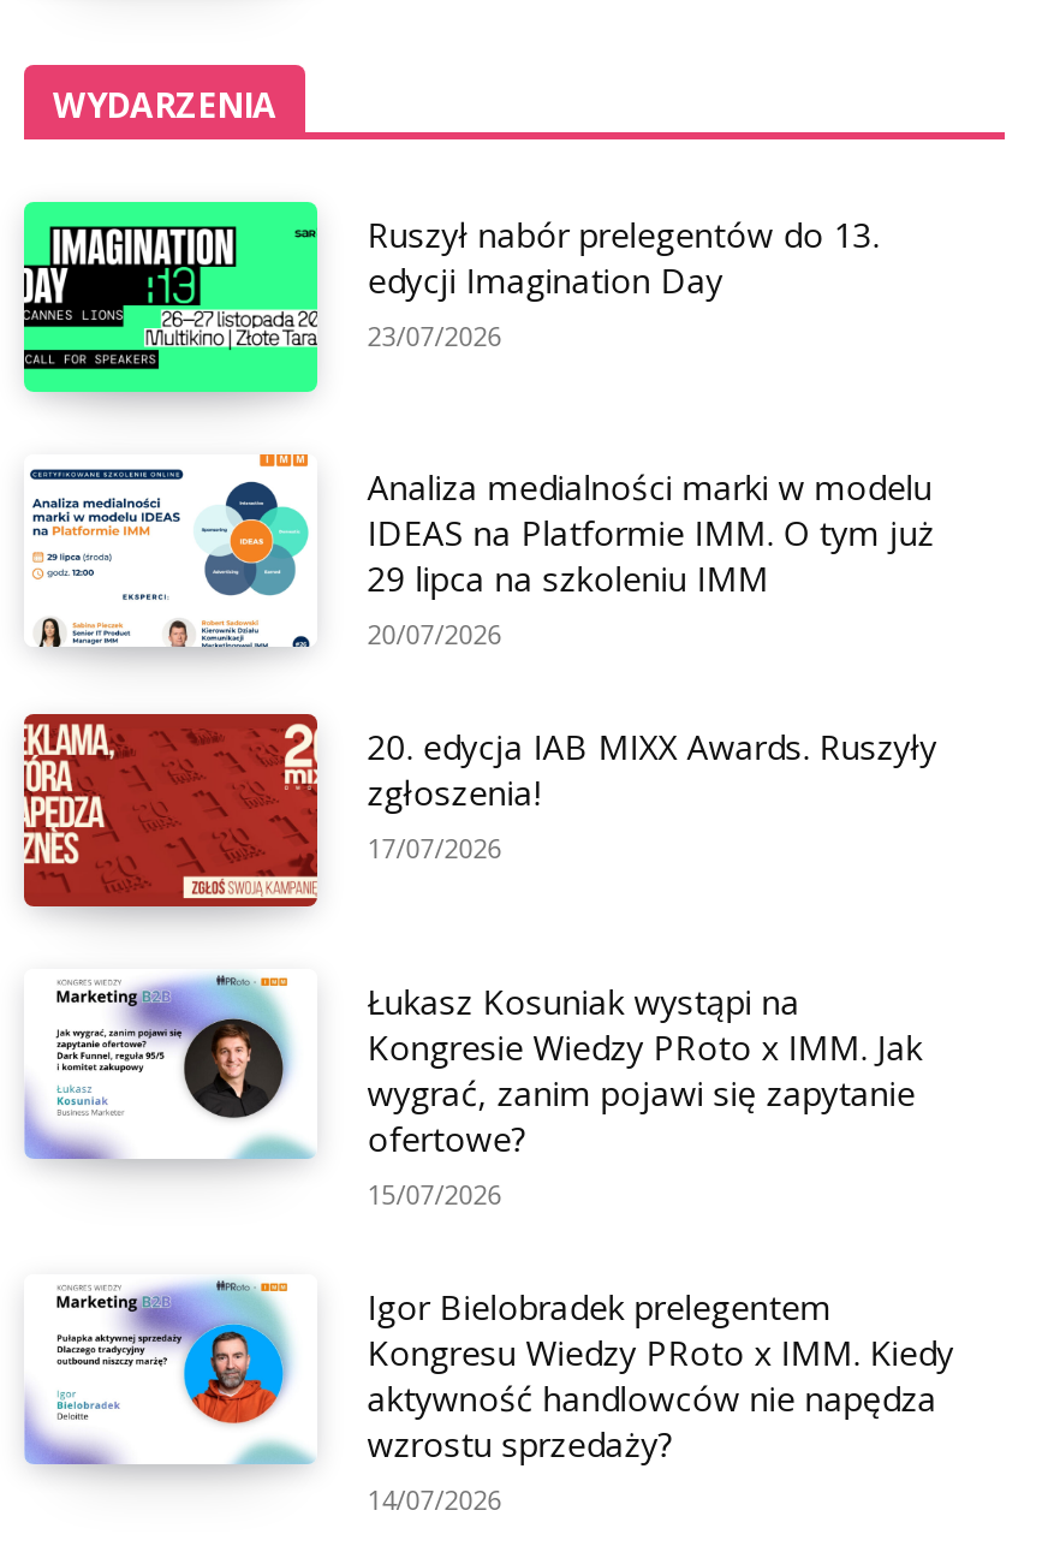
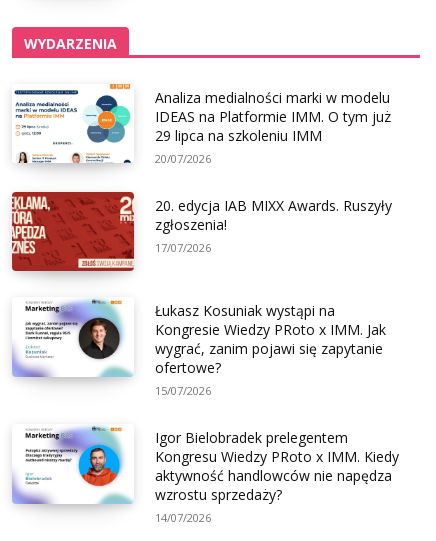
- [image]
- Ruszył nabór prelegentów do 13.
- edycji Imagination Day
- 23/07/2026
